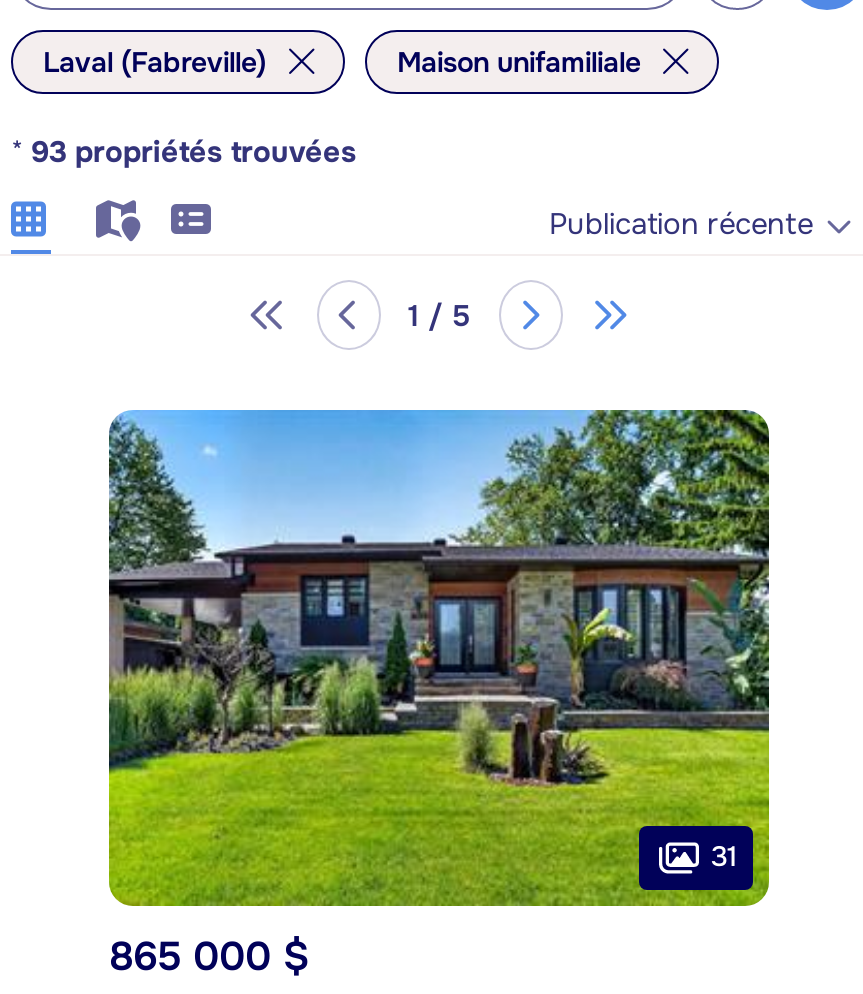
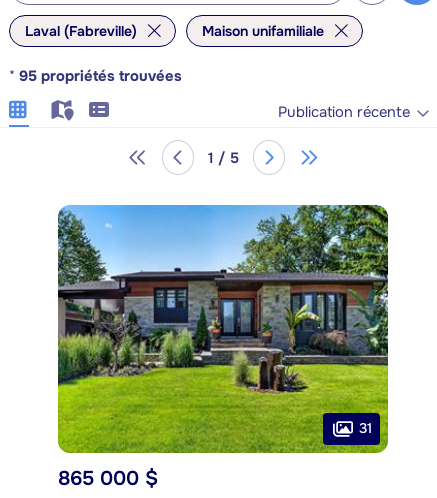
- * 93 propriétés trouvées
+ * 95 propriétés trouvées
